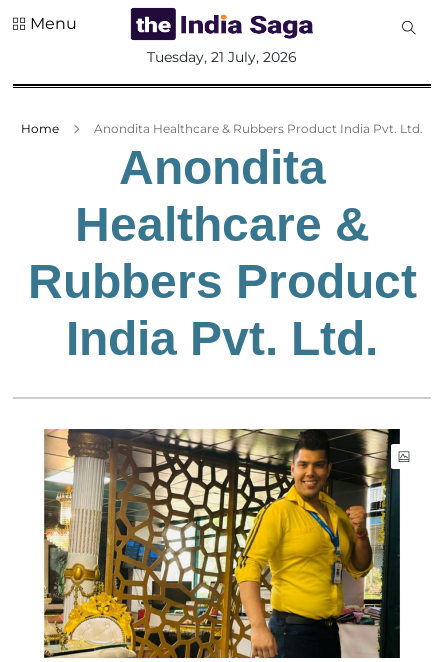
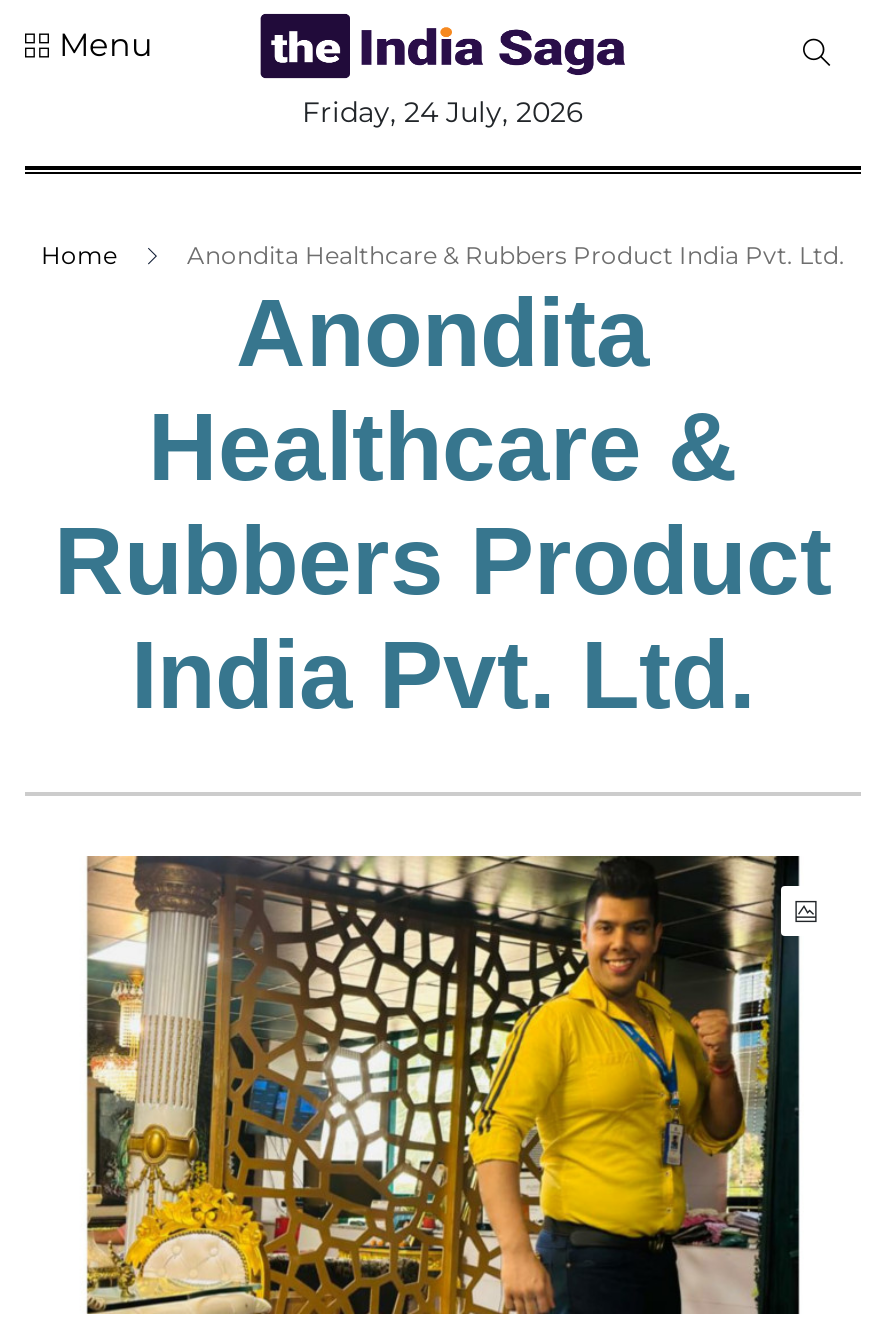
- Tuesday, 21 July, 2026
+ Friday, 24 July, 2026
